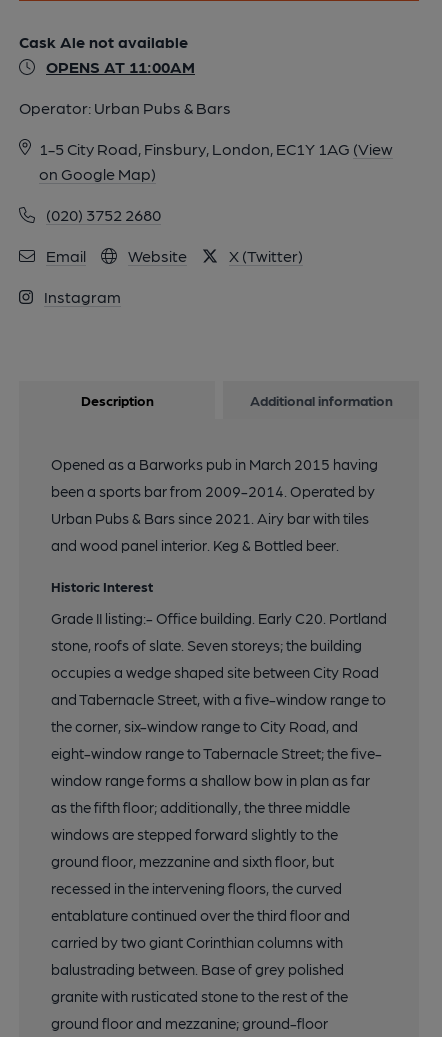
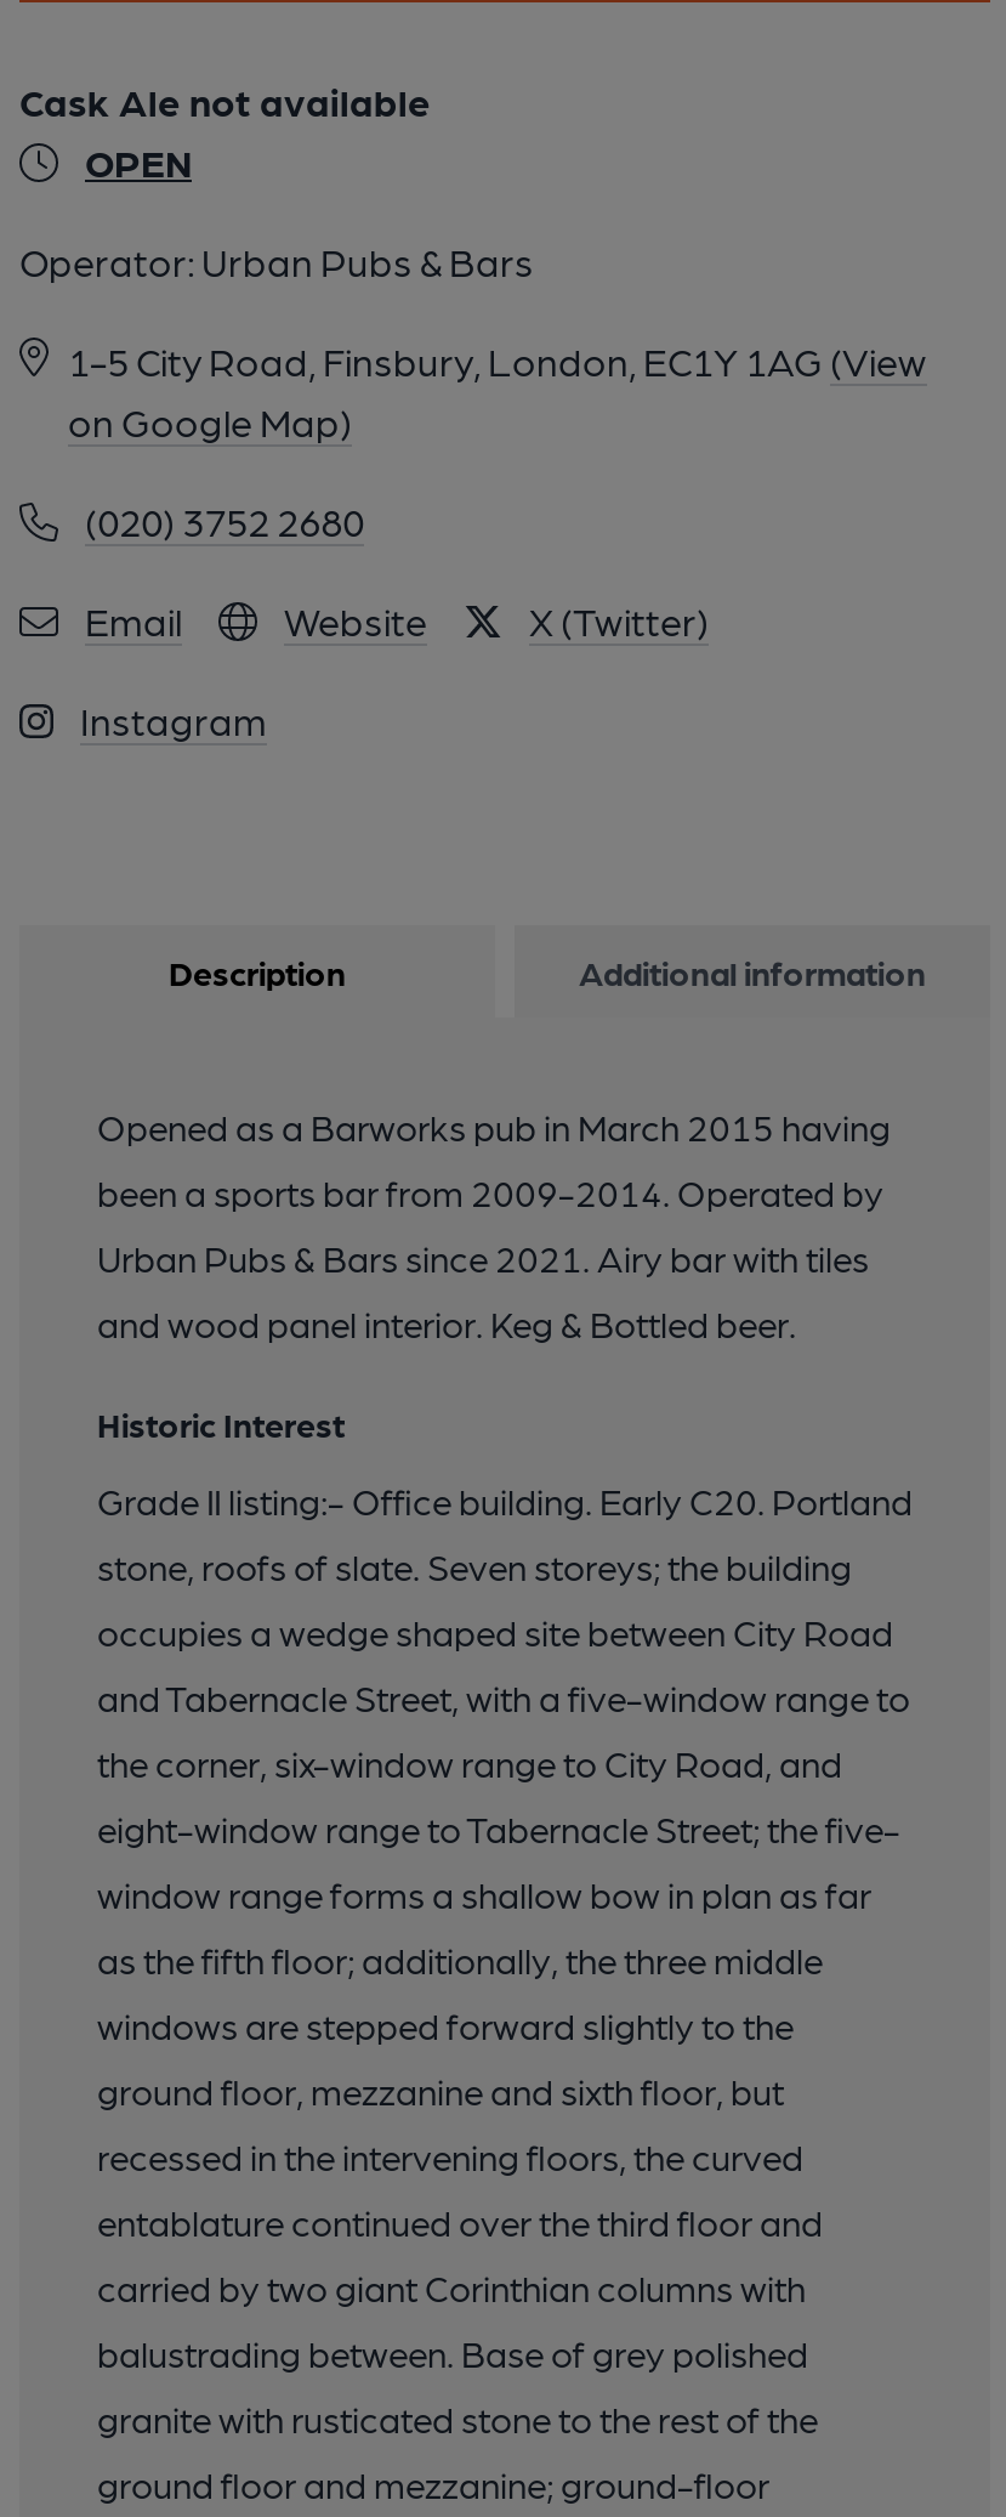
- OPENS AT 11:00AM
+ OPEN
